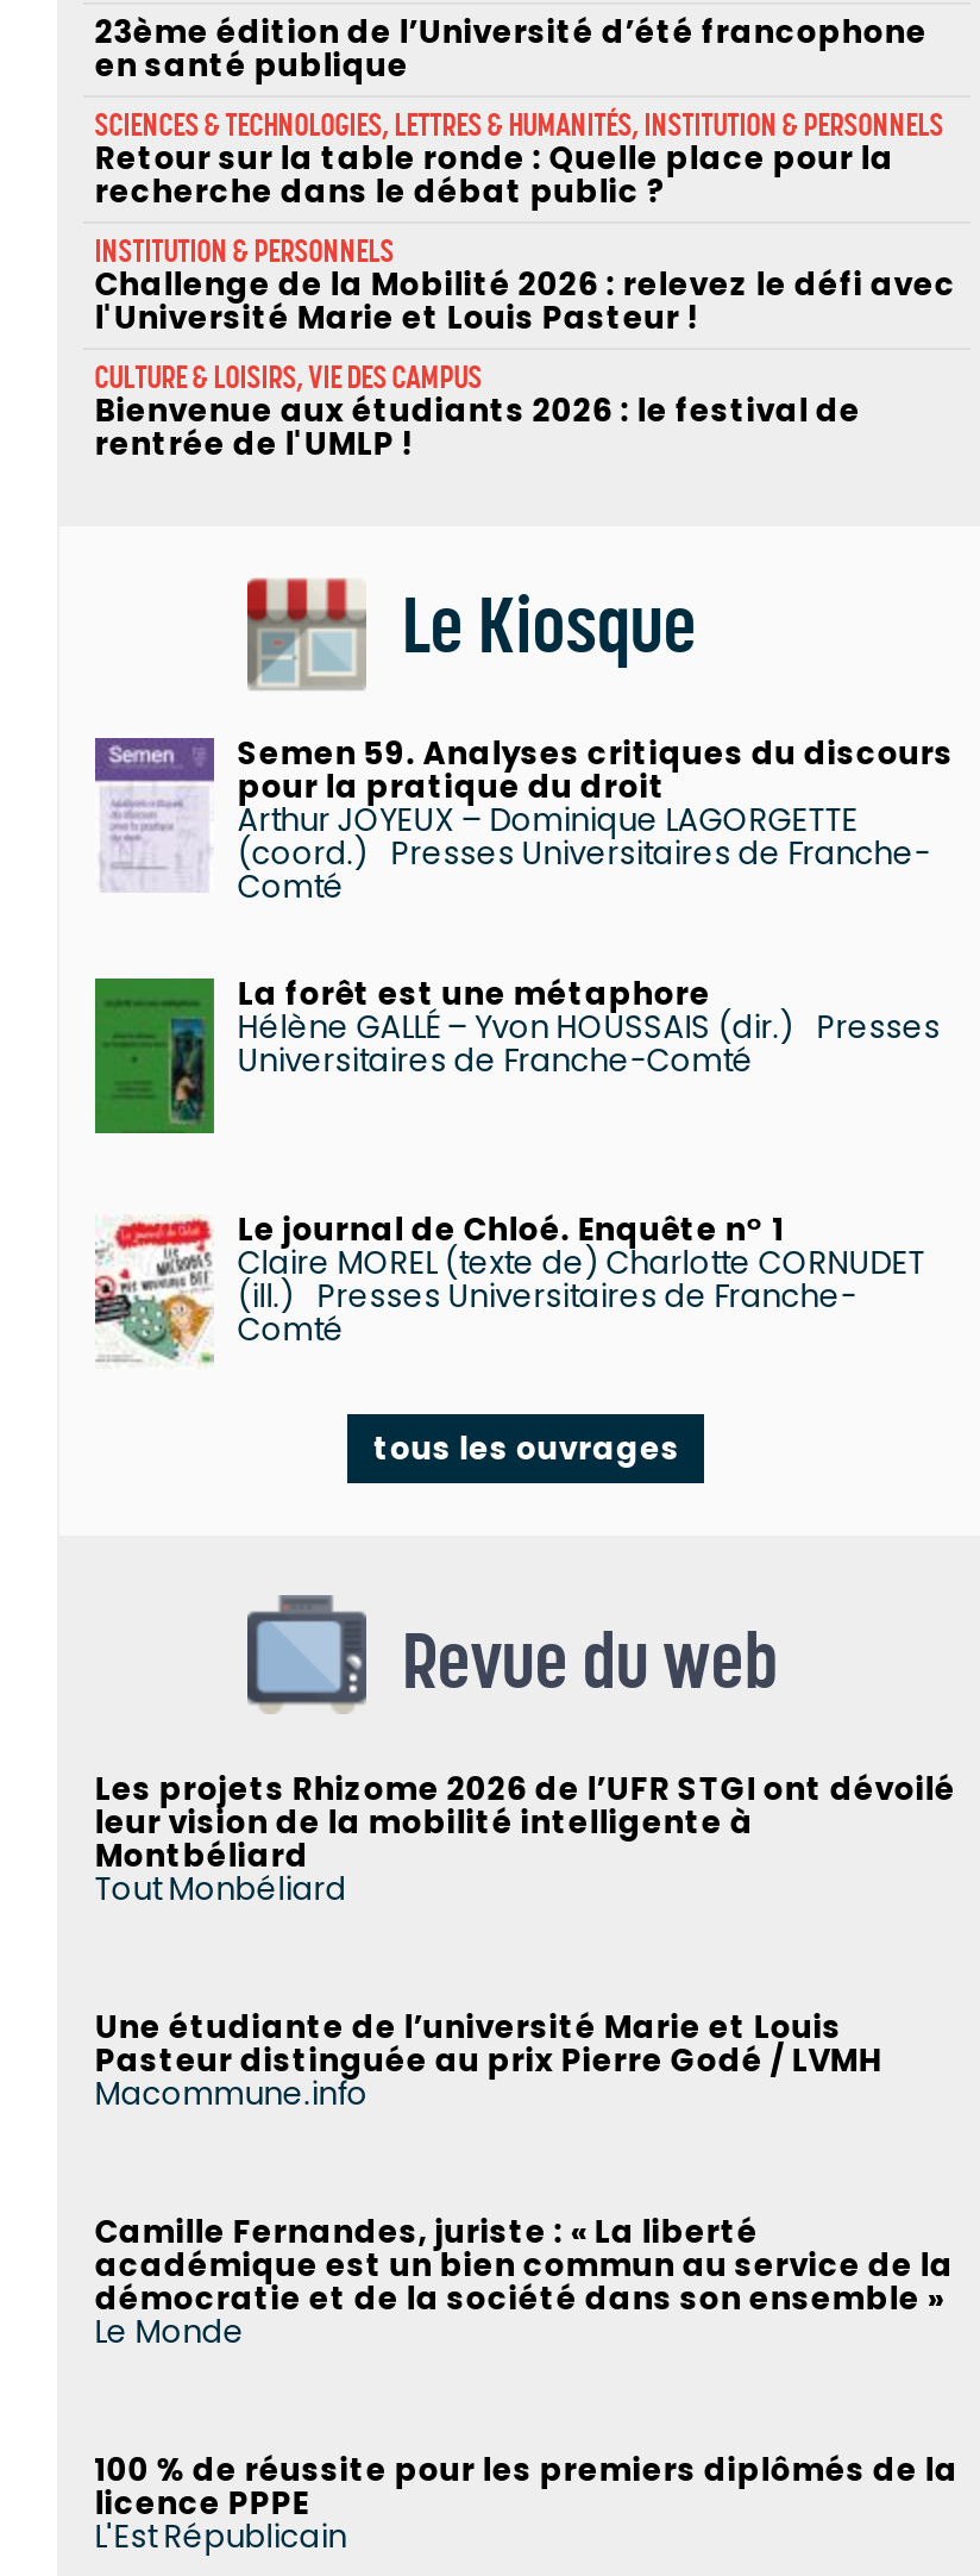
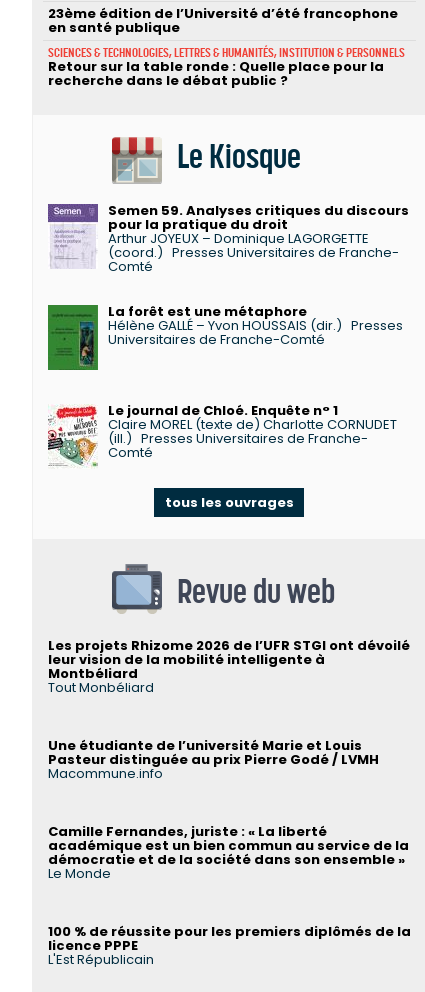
- INSTITUTION & PERSONNELS
- Challenge de la Mobilité 2026 : relevez le défi avec
- l'Université Marie et Louis Pasteur !
- CULTURE & LOISIRS, VIE DES CAMPUS
- Bienvenue aux étudiants 2026 : le festival de
- rentrée de l'UMLP !
